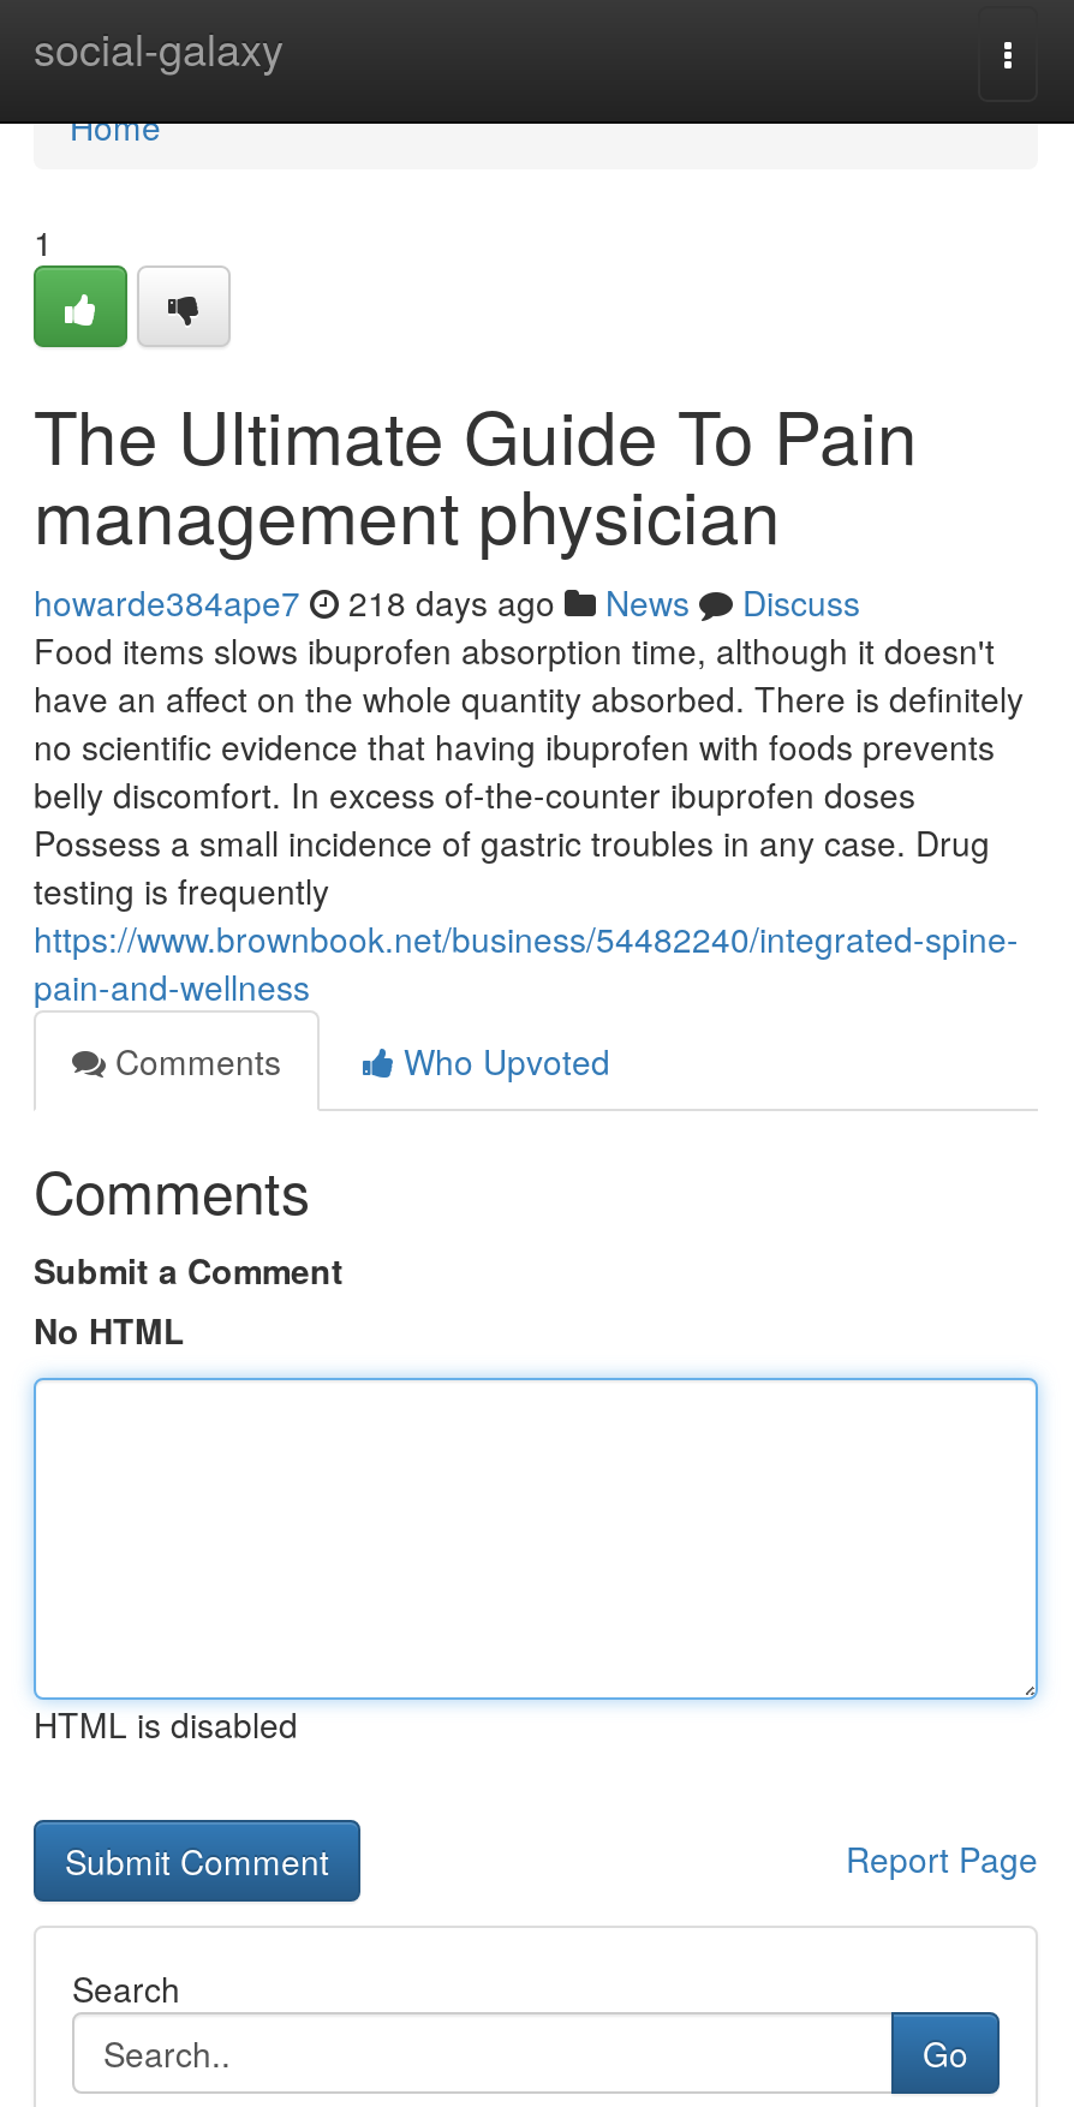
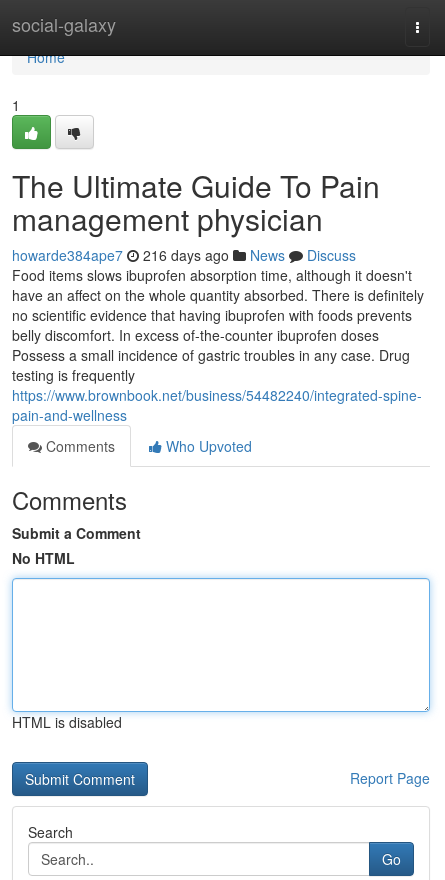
- howarde384ape7 218 days ago News Discuss
+ howarde384ape7 216 days ago News Discuss
